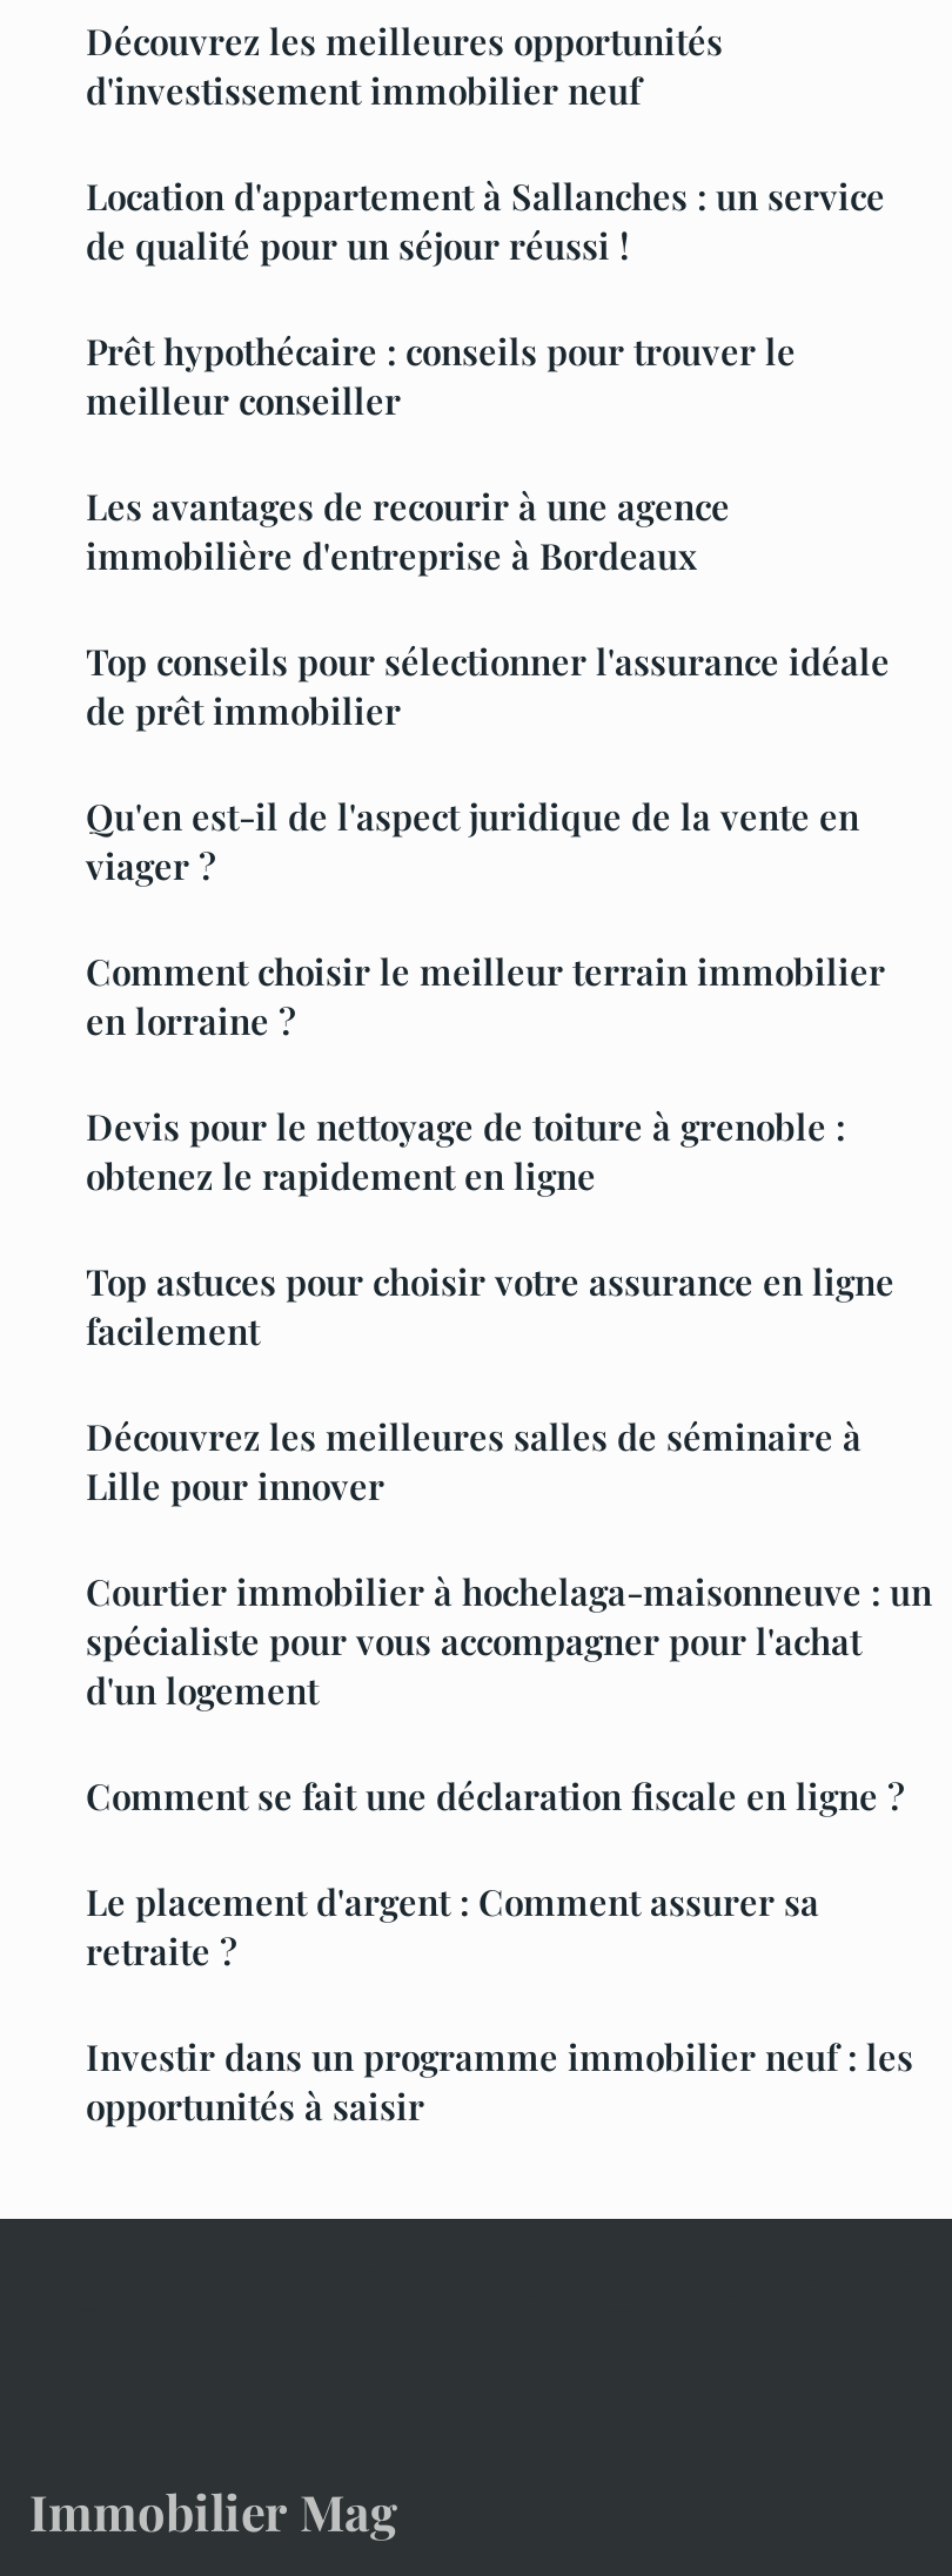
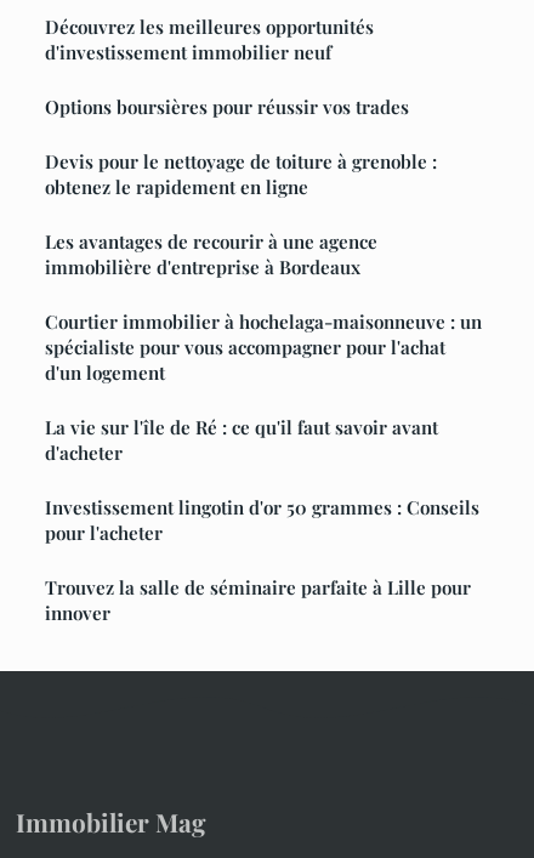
- Location d'appartement à Sallanches : un service
- de qualité pour un séjour réussi !
- Prêt hypothécaire : conseils pour trouver le
- meilleur conseiller
- Top conseils pour sélectionner l'assurance idéale
- de prêt immobilier
- Qu'en est-il de l'aspect juridique de la vente en
- viager ?
- Comment choisir le meilleur terrain immobilier
- en lorraine ?
+ Options boursières pour réussir vos trades

moved down: Les avantages de recourir à une agence | immobilière d'entreprise à Bordeaux

- Top astuces pour choisir votre assurance en ligne
- facilement
- Découvrez les meilleures salles de séminaire à
- Lille pour innover

moved up: Courtier immobilier à hochelaga-maisonneuve : un | spécialiste pour vous accompagner pour l'achat | d'un logement

- Comment se fait une déclaration fiscale en ligne ?
+ La vie sur l'île de Ré : ce qu'il faut savoir avant
+ d'acheter

- Le placement d'argent : Comment assurer sa
- retraite ?
+ Investissement lingotin d'or 50 grammes : Conseils
+ pour l'acheter

- Investir dans un programme immobilier neuf : les
- opportunités à saisir
+ Trouvez la salle de séminaire parfaite à Lille pour
+ innover
